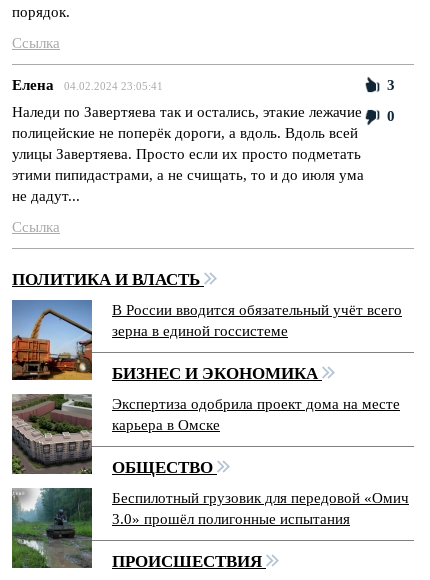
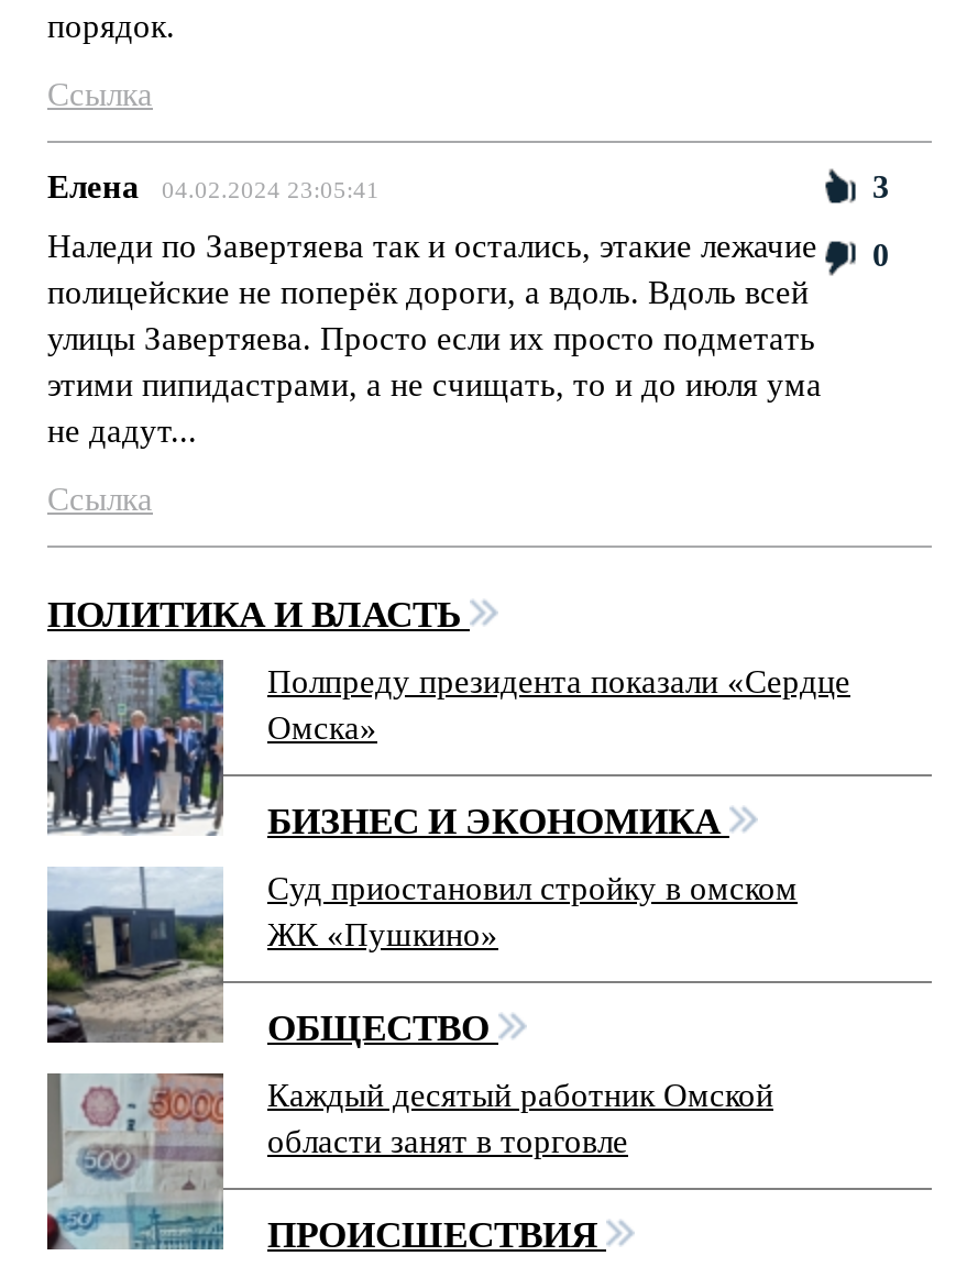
- [image]
- В России вводится обязательный учёт всего
- зерна в единой госсистеме
+ [image]
+ Полпреду президента показали «Сердце
+ Омска»

- [image]
- Экспертиза одобрила проект дома на месте
- карьера в Омске
+ [image]
+ Суд приостановил стройку в омском
+ ЖК «Пушкино»

- [image]
- Беспилотный грузовик для передовой «Омич
- 3.0» прошёл полигонные испытания
+ [image]
+ Каждый десятый работник Омской
+ области занят в торговле
